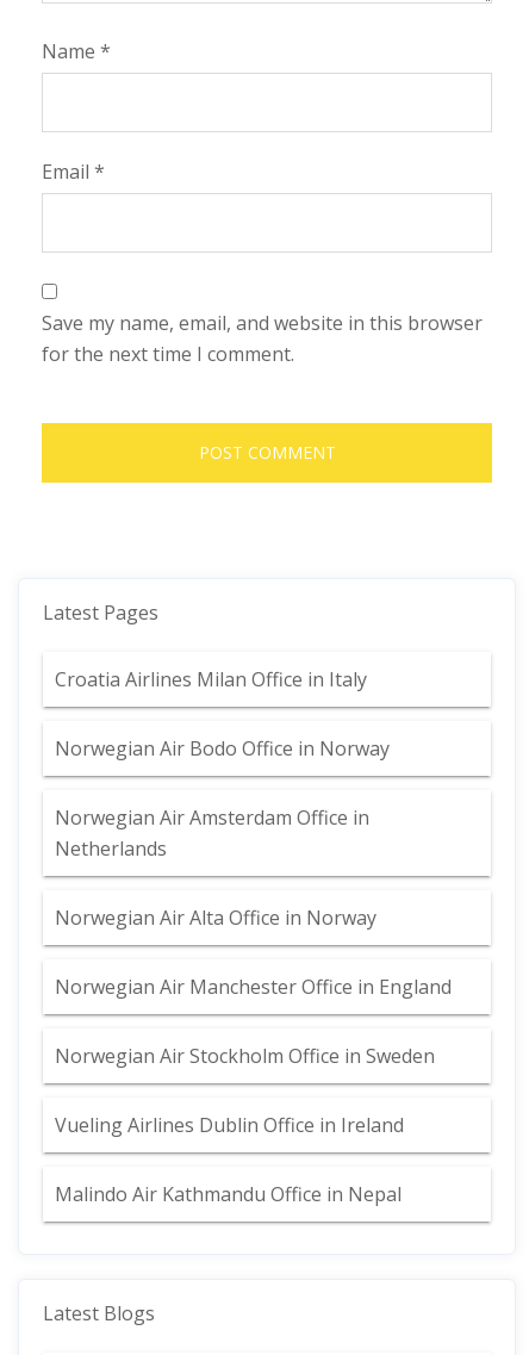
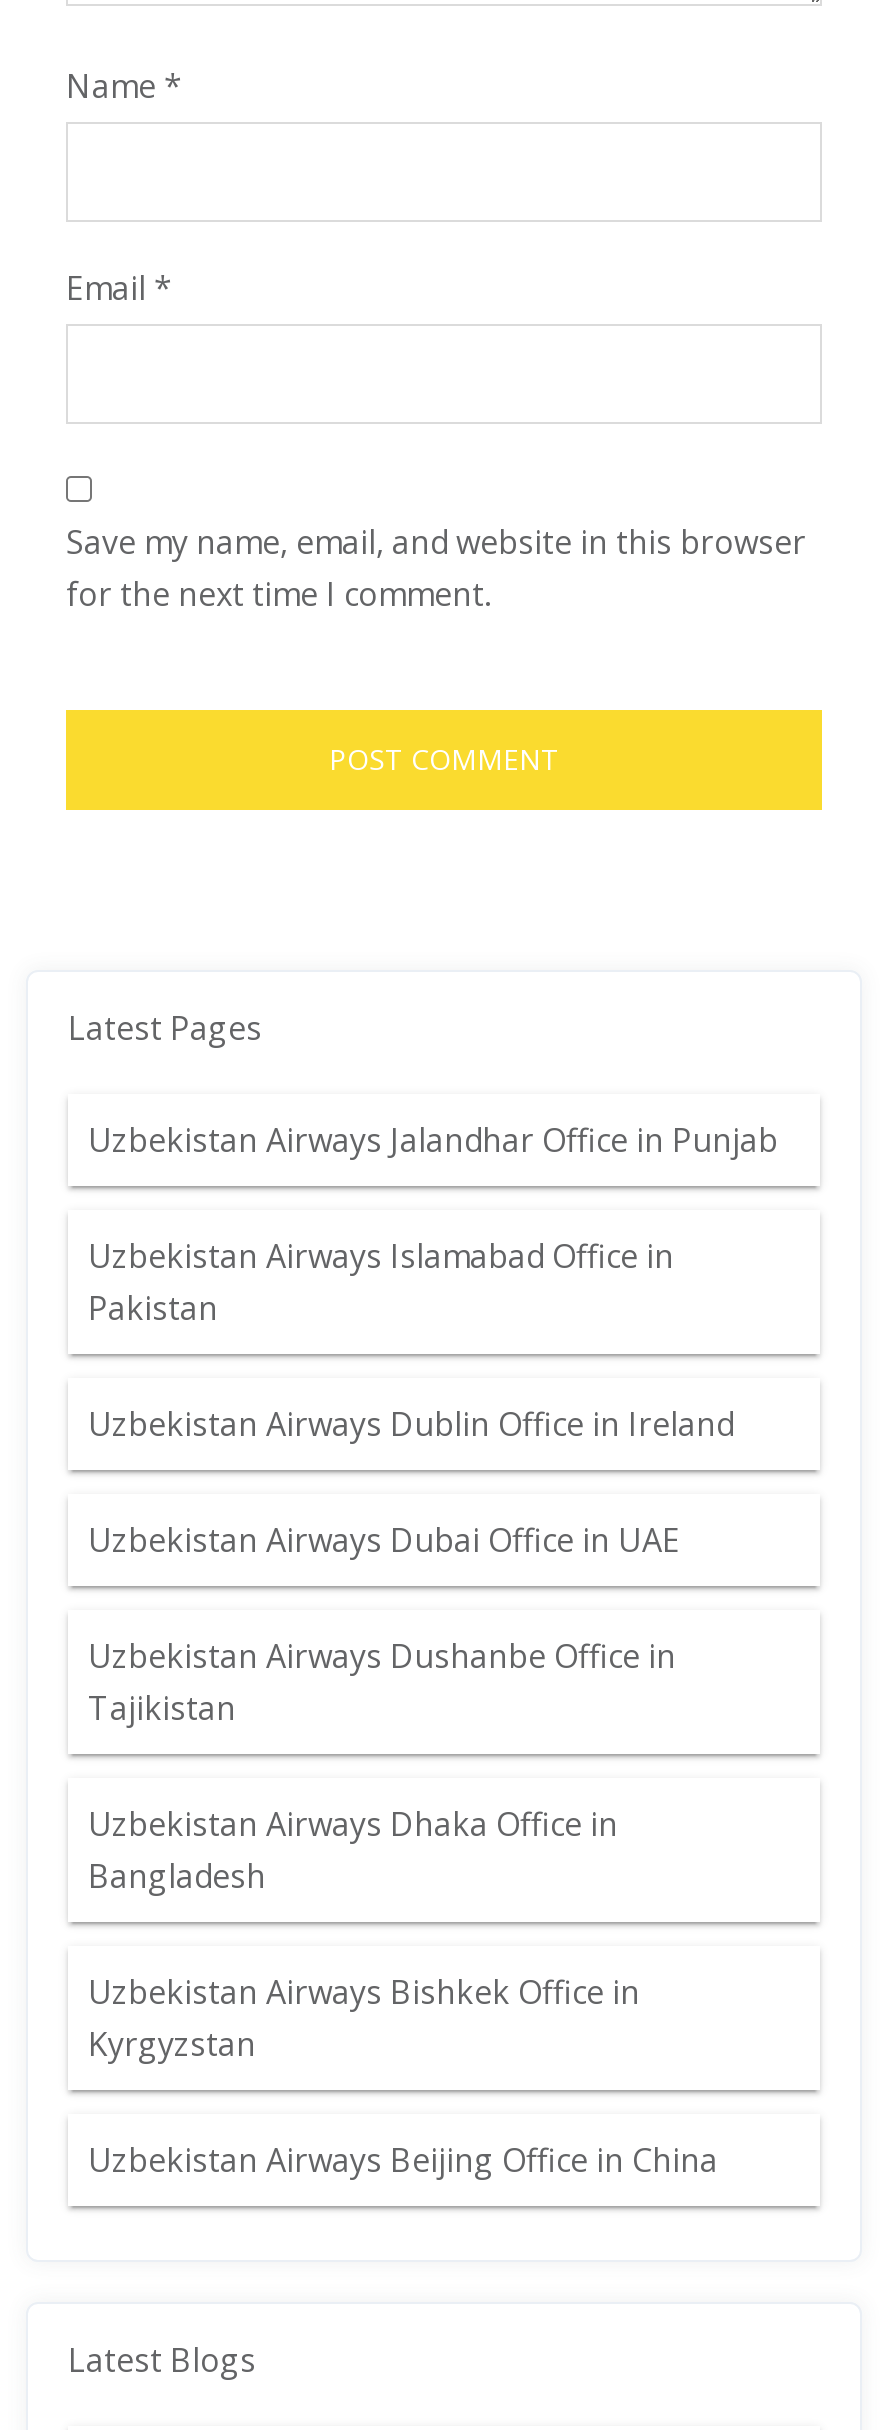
- Croatia Airlines Milan Office in Italy
+ Uzbekistan Airways Jalandhar Office in Punjab

- Norwegian Air Bodo Office in Norway
+ Uzbekistan Airways Islamabad Office in
+ Pakistan

- Norwegian Air Amsterdam Office in
- Netherlands
+ Uzbekistan Airways Dublin Office in Ireland

- Norwegian Air Alta Office in Norway
+ Uzbekistan Airways Dubai Office in UAE

- Norwegian Air Manchester Office in England
+ Uzbekistan Airways Dushanbe Office in
+ Tajikistan

- Norwegian Air Stockholm Office in Sweden
+ Uzbekistan Airways Dhaka Office in
+ Bangladesh

- Vueling Airlines Dublin Office in Ireland
+ Uzbekistan Airways Bishkek Office in
+ Kyrgyzstan

- Malindo Air Kathmandu Office in Nepal
+ Uzbekistan Airways Beijing Office in China
